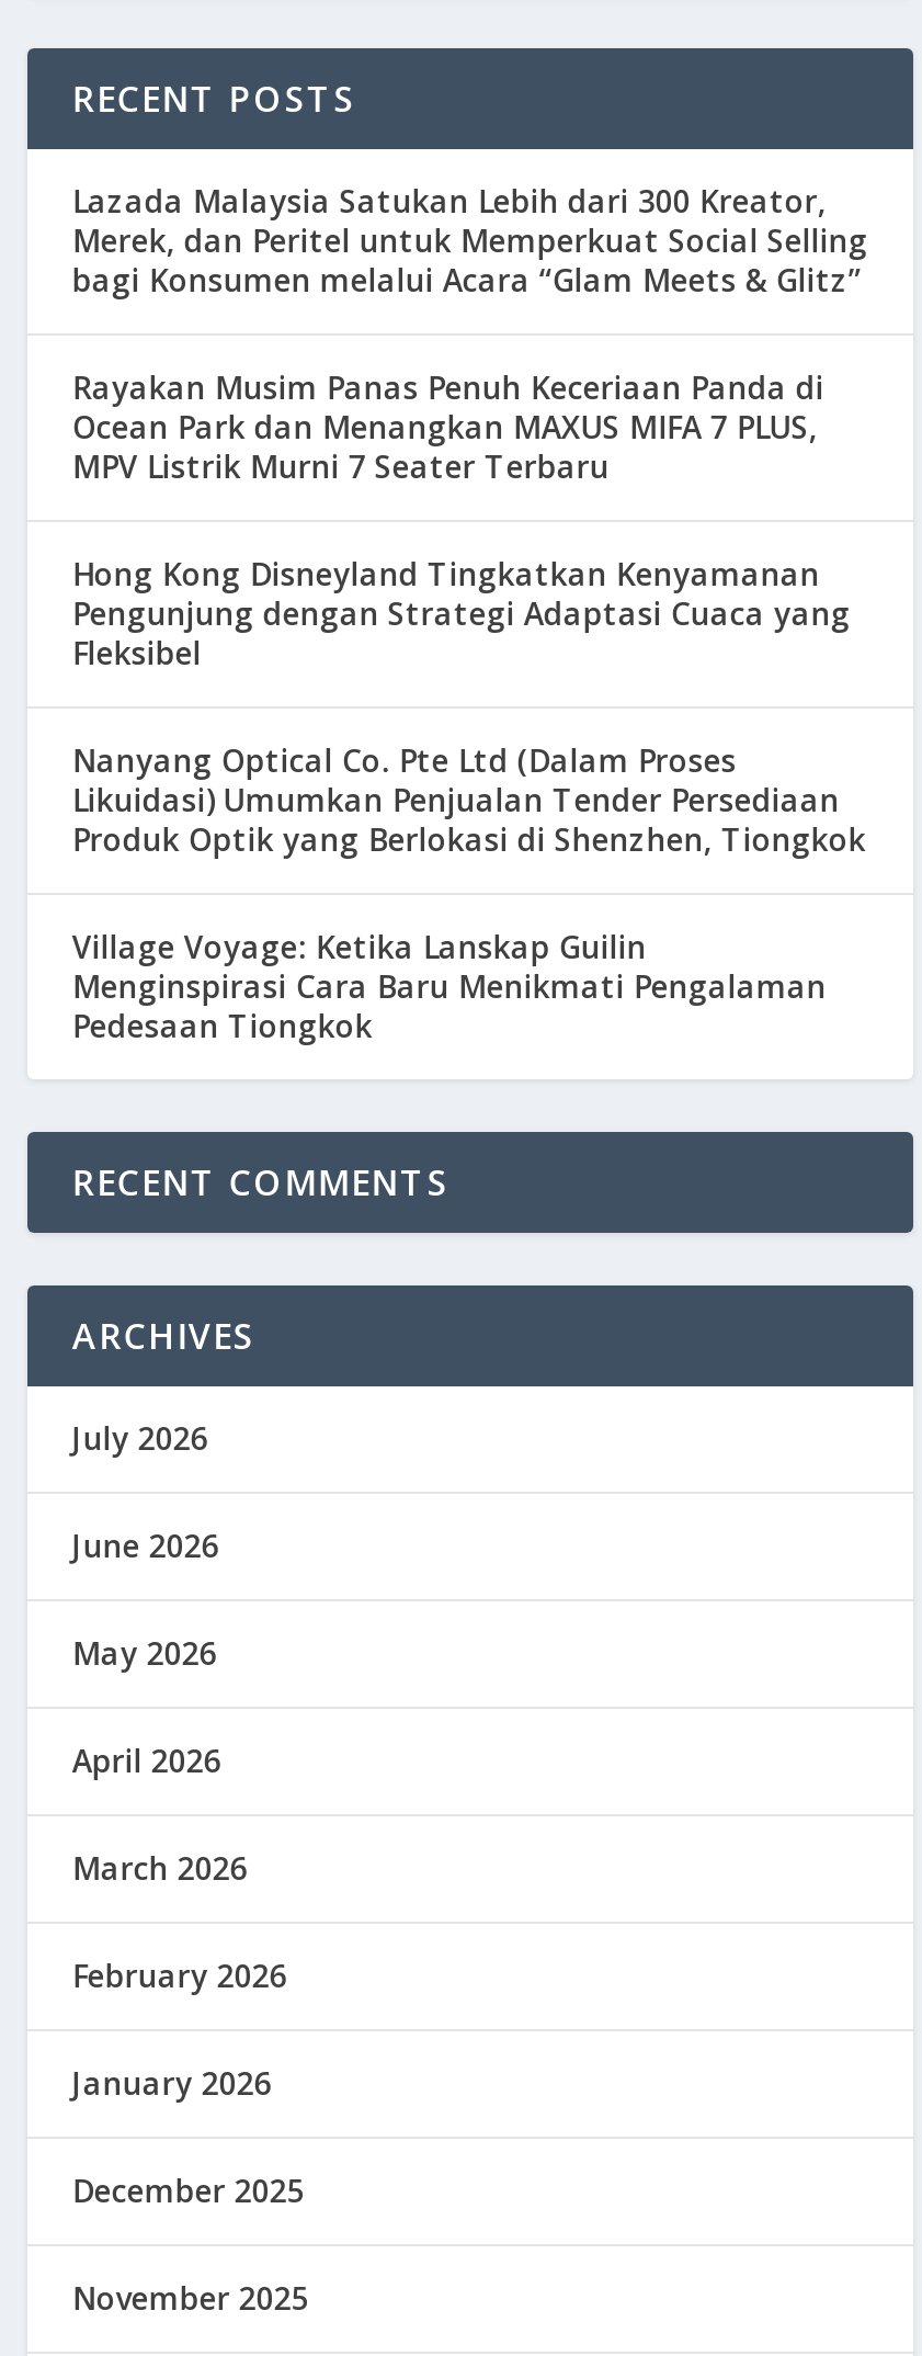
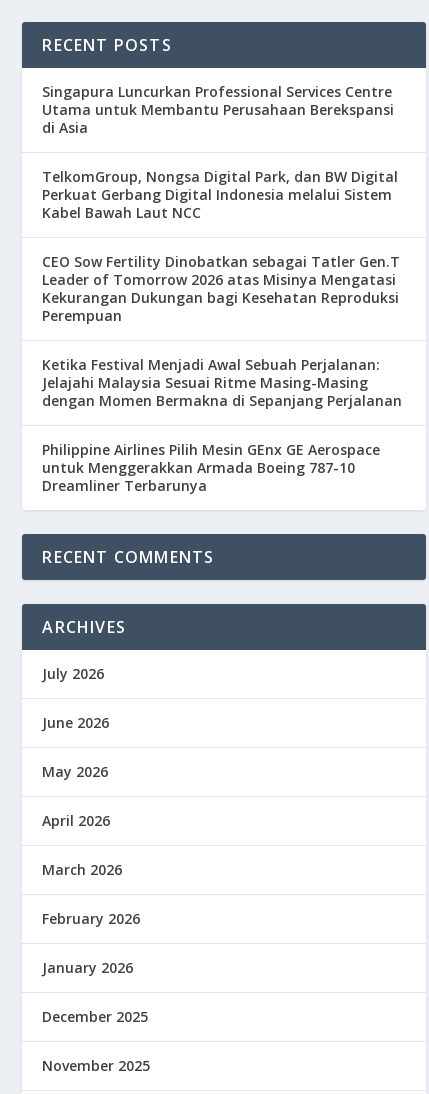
- Lazada Malaysia Satukan Lebih dari 300 Kreator,
- Merek, dan Peritel untuk Memperkuat Social Selling
- bagi Konsumen melalui Acara “Glam Meets & Glitz”
+ Singapura Luncurkan Professional Services Centre
+ Utama untuk Membantu Perusahaan Berekspansi
+ di Asia

- Rayakan Musim Panas Penuh Keceriaan Panda di
- Ocean Park dan Menangkan MAXUS MIFA 7 PLUS,
- MPV Listrik Murni 7 Seater Terbaru
+ TelkomGroup, Nongsa Digital Park, dan BW Digital
+ Perkuat Gerbang Digital Indonesia melalui Sistem
+ Kabel Bawah Laut NCC

- Hong Kong Disneyland Tingkatkan Kenyamanan
- Pengunjung dengan Strategi Adaptasi Cuaca yang
- Fleksibel
+ CEO Sow Fertility Dinobatkan sebagai Tatler Gen.T
+ Leader of Tomorrow 2026 atas Misinya Mengatasi
+ Kekurangan Dukungan bagi Kesehatan Reproduksi
+ Perempuan

- Nanyang Optical Co. Pte Ltd (Dalam Proses
- Likuidasi) Umumkan Penjualan Tender Persediaan
- Produk Optik yang Berlokasi di Shenzhen, Tiongkok
+ Ketika Festival Menjadi Awal Sebuah Perjalanan:
+ Jelajahi Malaysia Sesuai Ritme Masing-Masing
+ dengan Momen Bermakna di Sepanjang Perjalanan

- Village Voyage: Ketika Lanskap Guilin
- Menginspirasi Cara Baru Menikmati Pengalaman
- Pedesaan Tiongkok
+ Philippine Airlines Pilih Mesin GEnx GE Aerospace
+ untuk Menggerakkan Armada Boeing 787-10
+ Dreamliner Terbarunya
